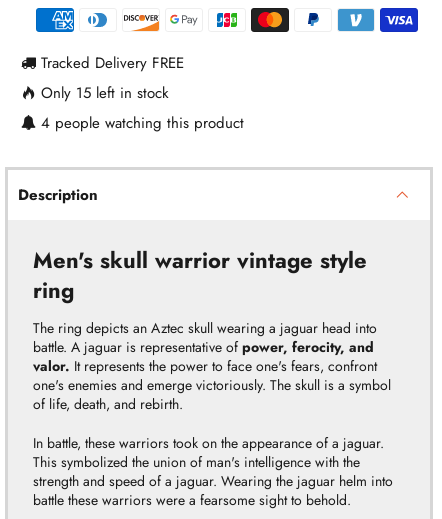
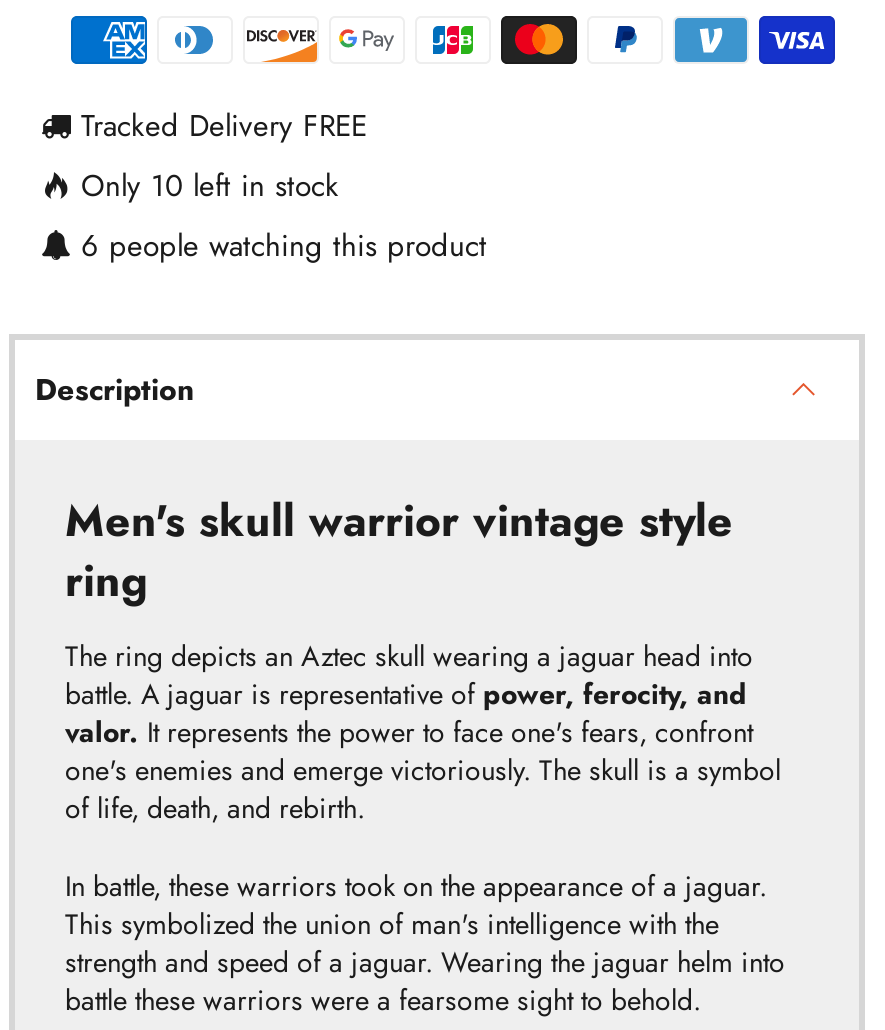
- Only 15 left in stock
+ Only 10 left in stock

- 4 people watching this product
+ 6 people watching this product
